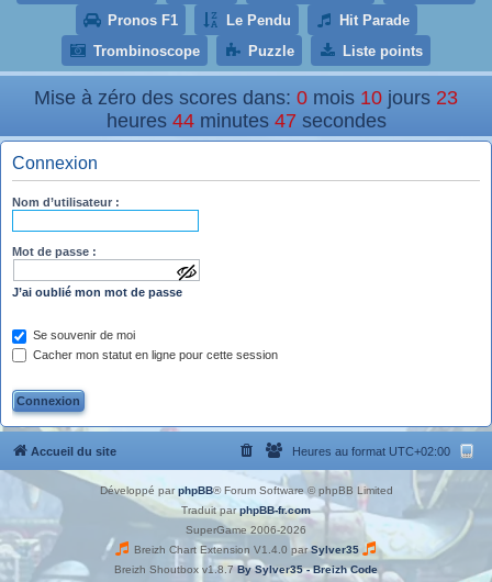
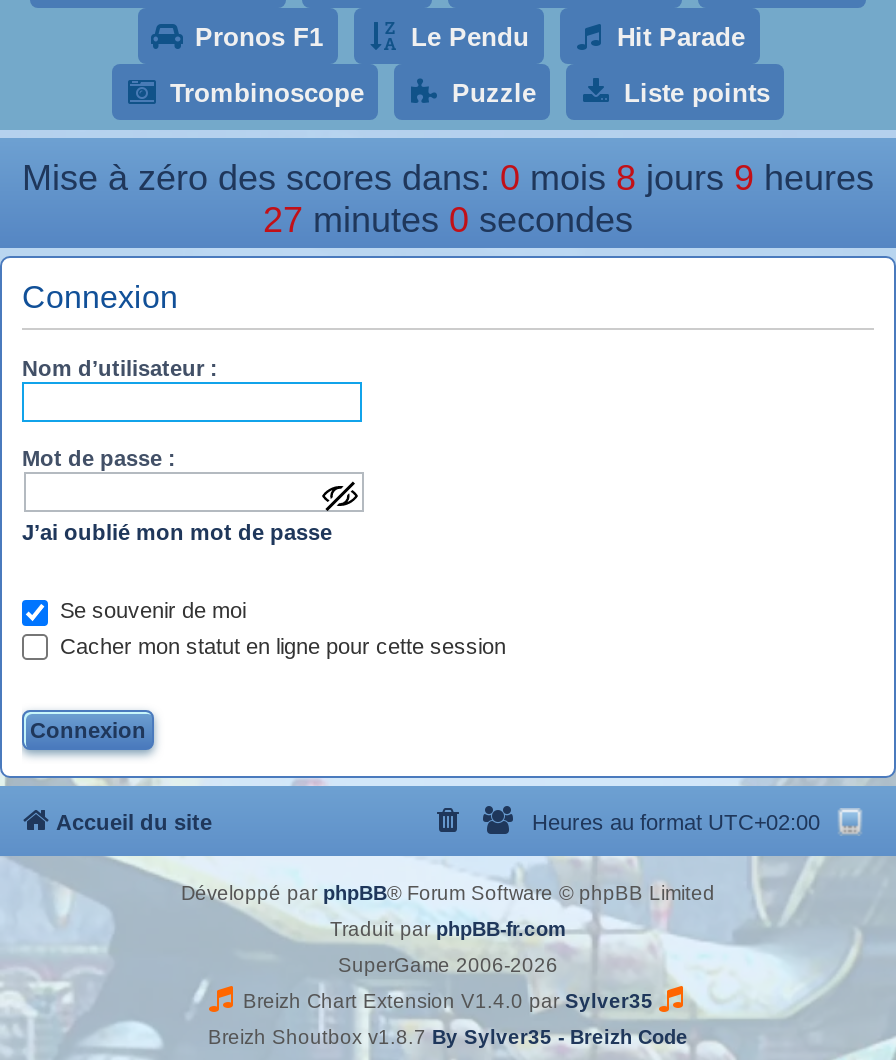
- Mise à zéro des scores dans: 0 mois 10 jours 23
- heures 44 minutes 47 secondes
+ Mise à zéro des scores dans: 0 mois 8 jours 9 heures
+ 27 minutes 0 secondes
